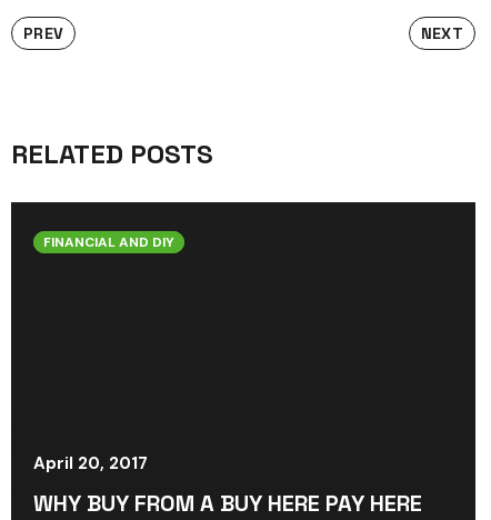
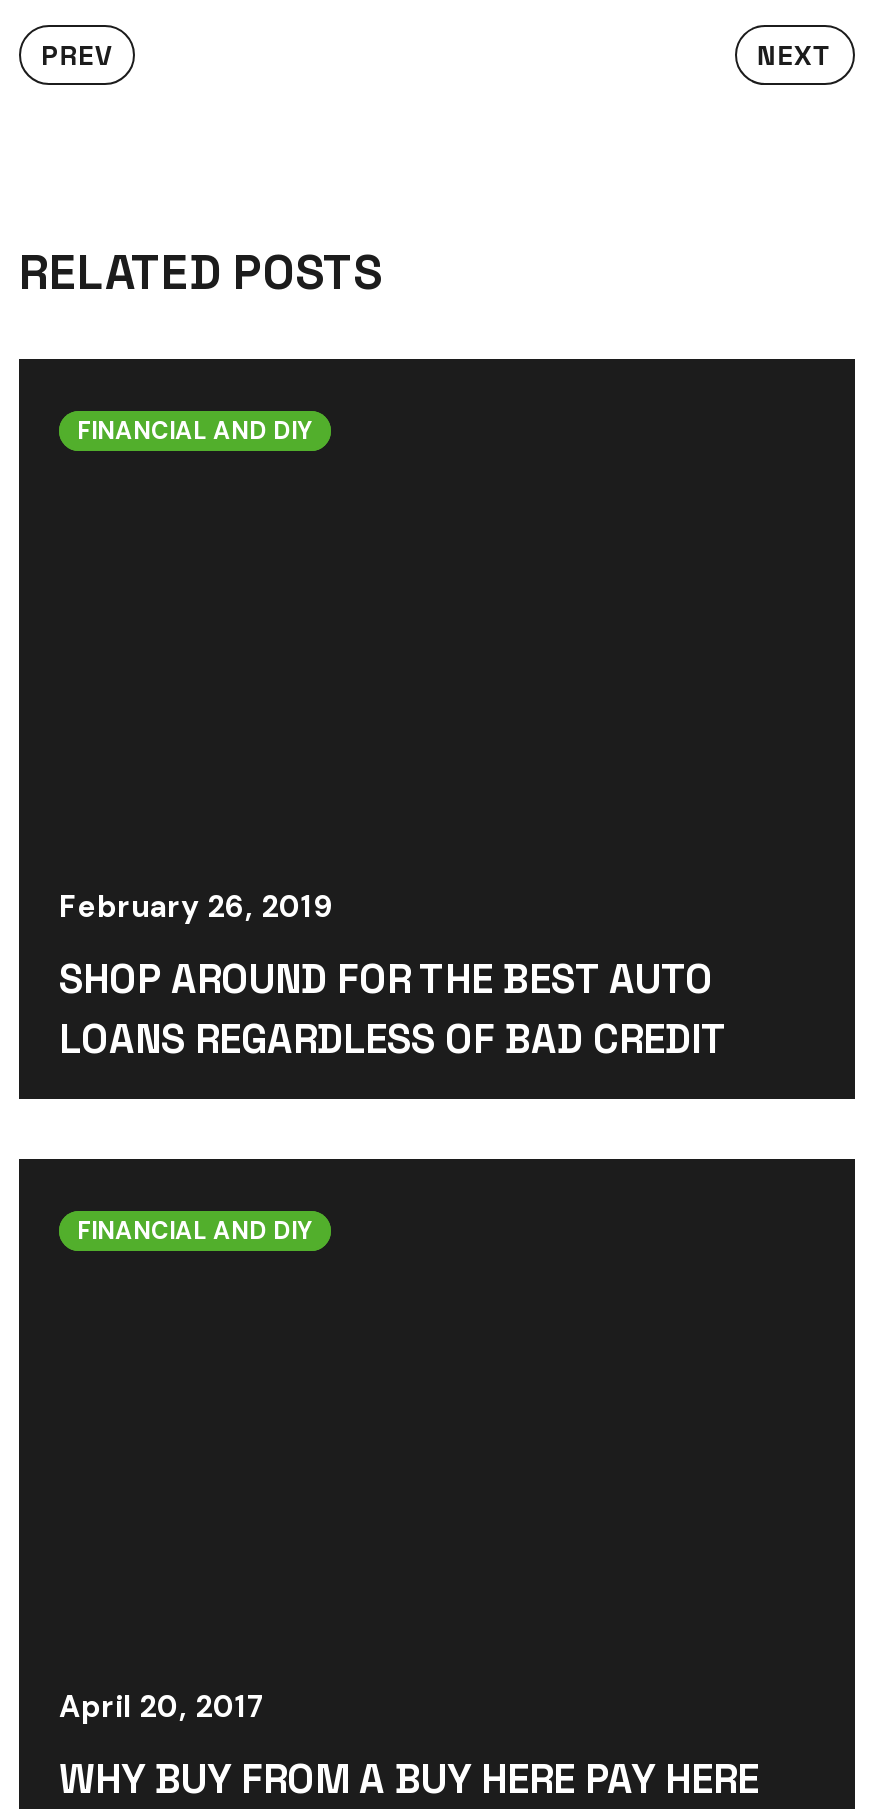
+ February 26, 2019
+ SHOP AROUND FOR THE BEST AUTO
+ LOANS REGARDLESS OF BAD CREDIT

+ FINANCIAL AND DIY
